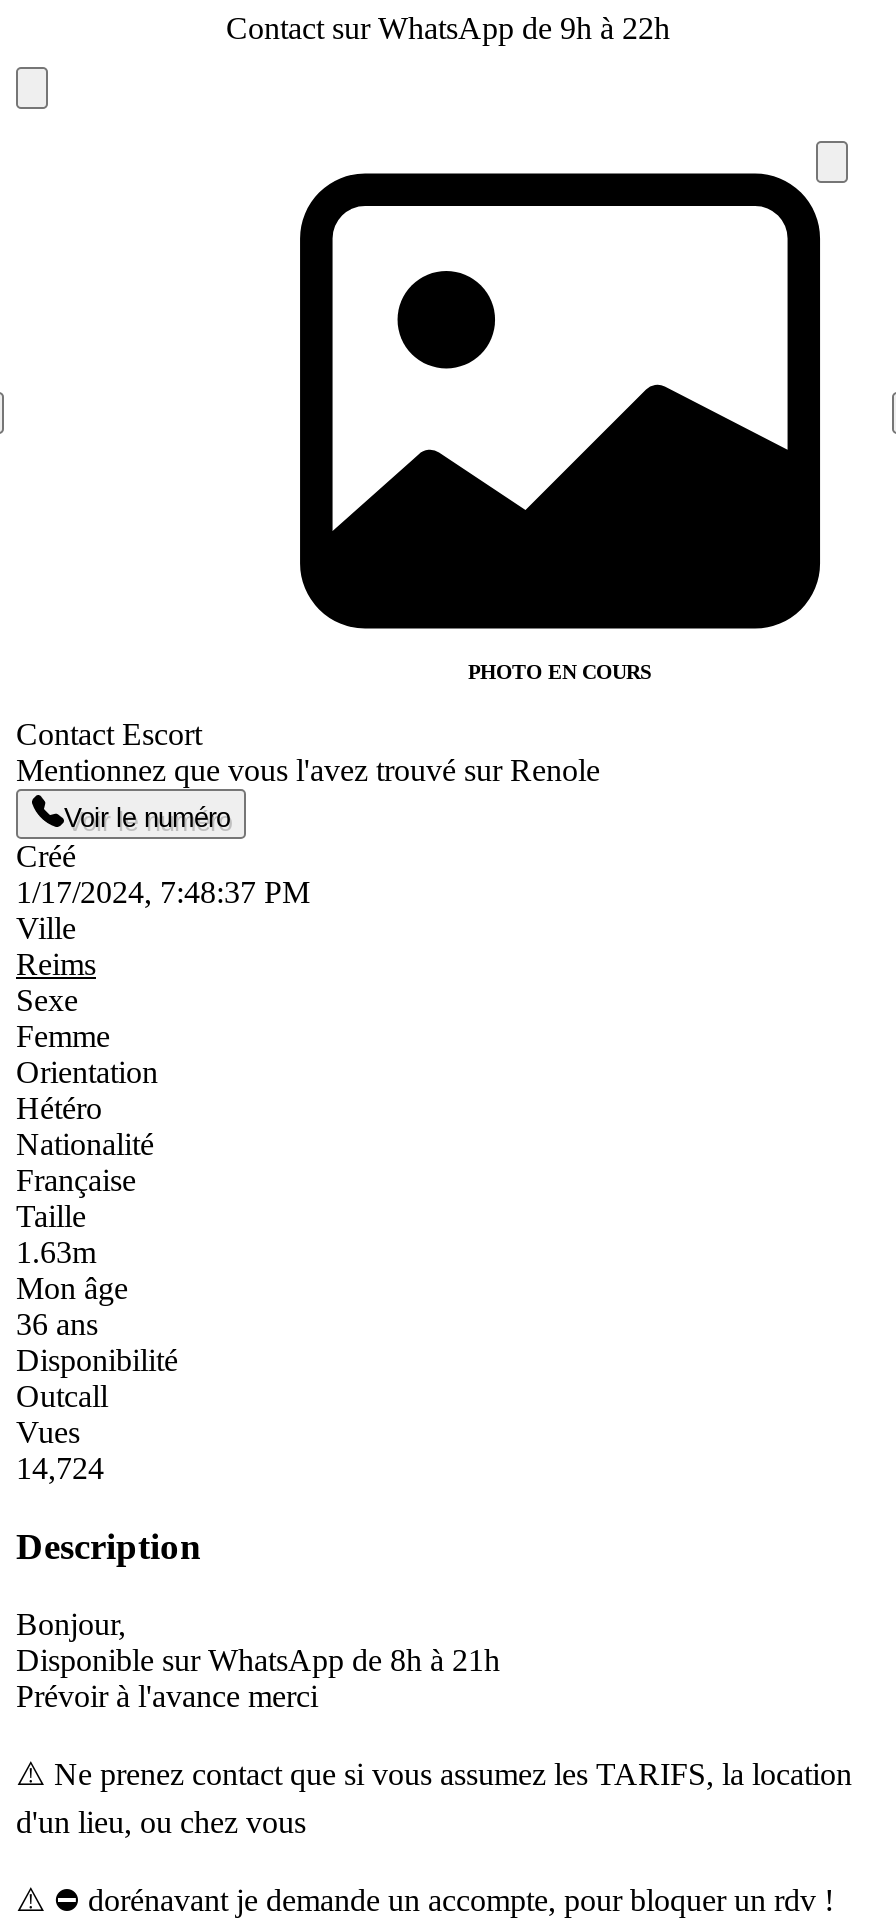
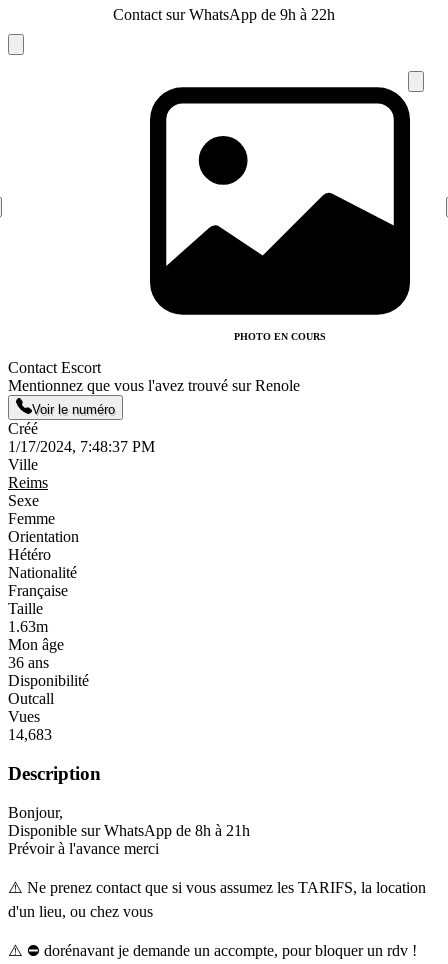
- 14,724
+ 14,683
